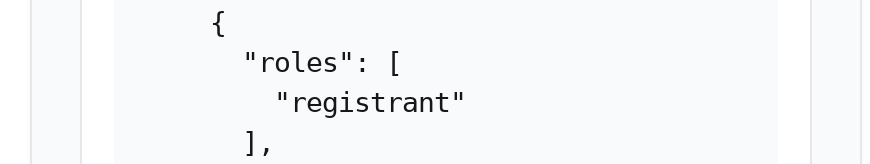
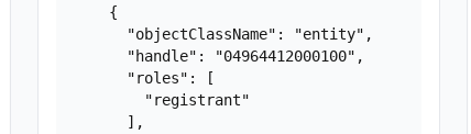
+ "objectClassName": "entity",
+ "handle": "04964412000100",
